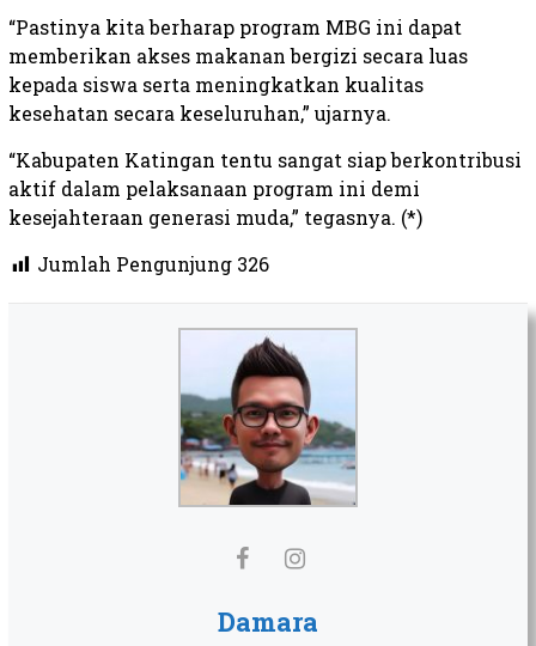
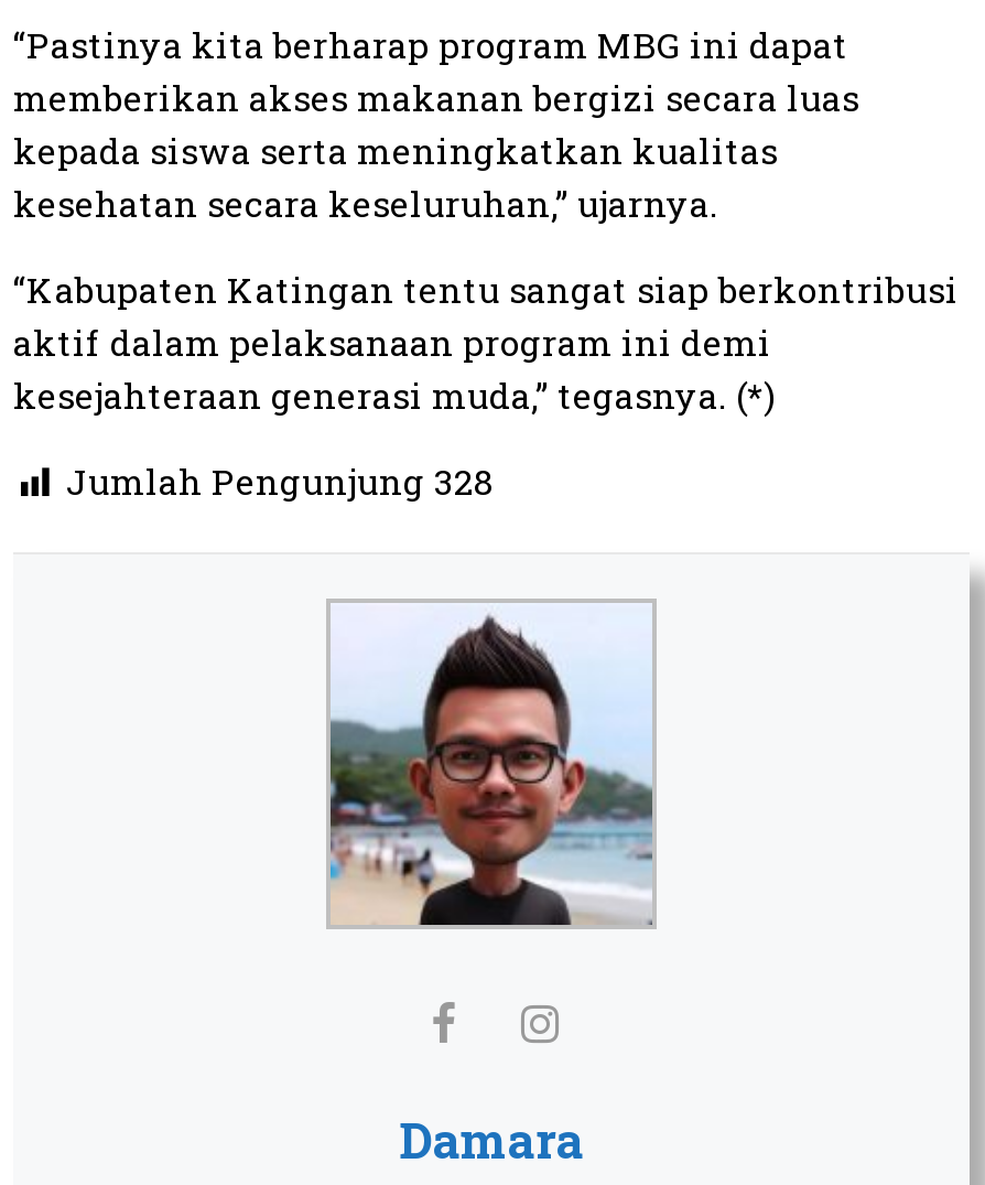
- Jumlah Pengunjung 326
+ Jumlah Pengunjung 328
